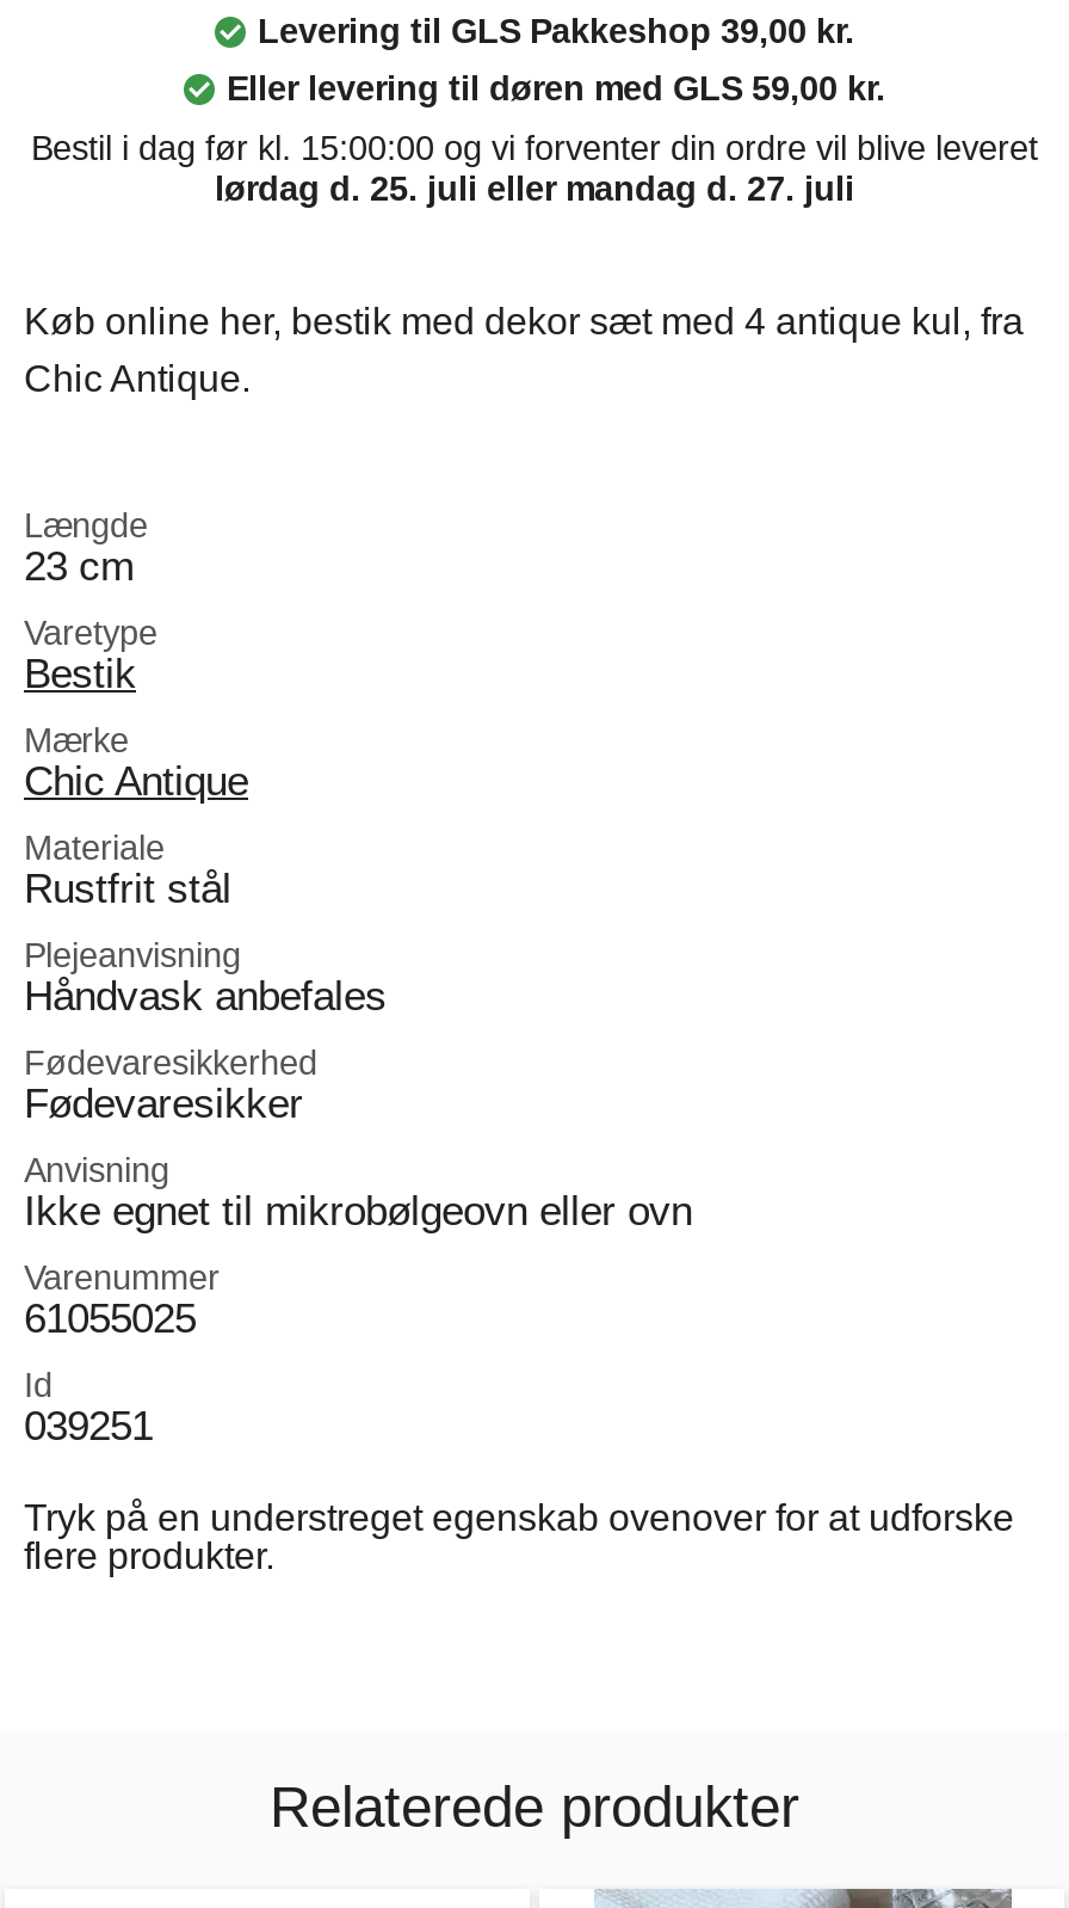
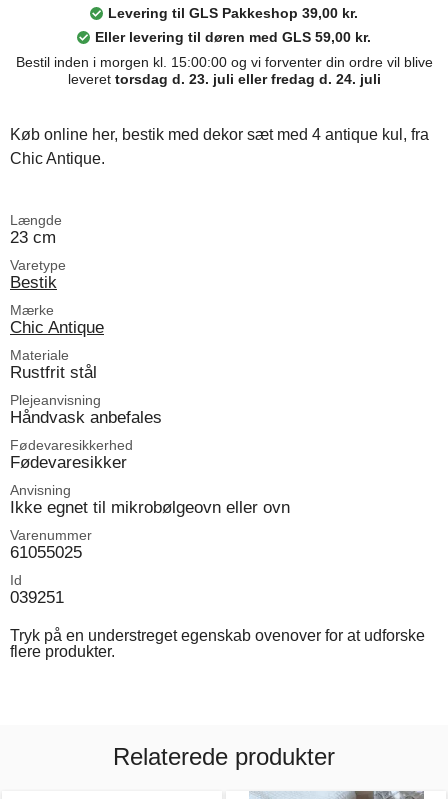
- Bestil i dag før kl. 15:00:00 og vi forventer din ordre vil blive leveret
- lørdag d. 25. juli eller mandag d. 27. juli
+ Bestil inden i morgen kl. 15:00:00 og vi forventer din ordre vil blive
+ leveret torsdag d. 23. juli eller fredag d. 24. juli
